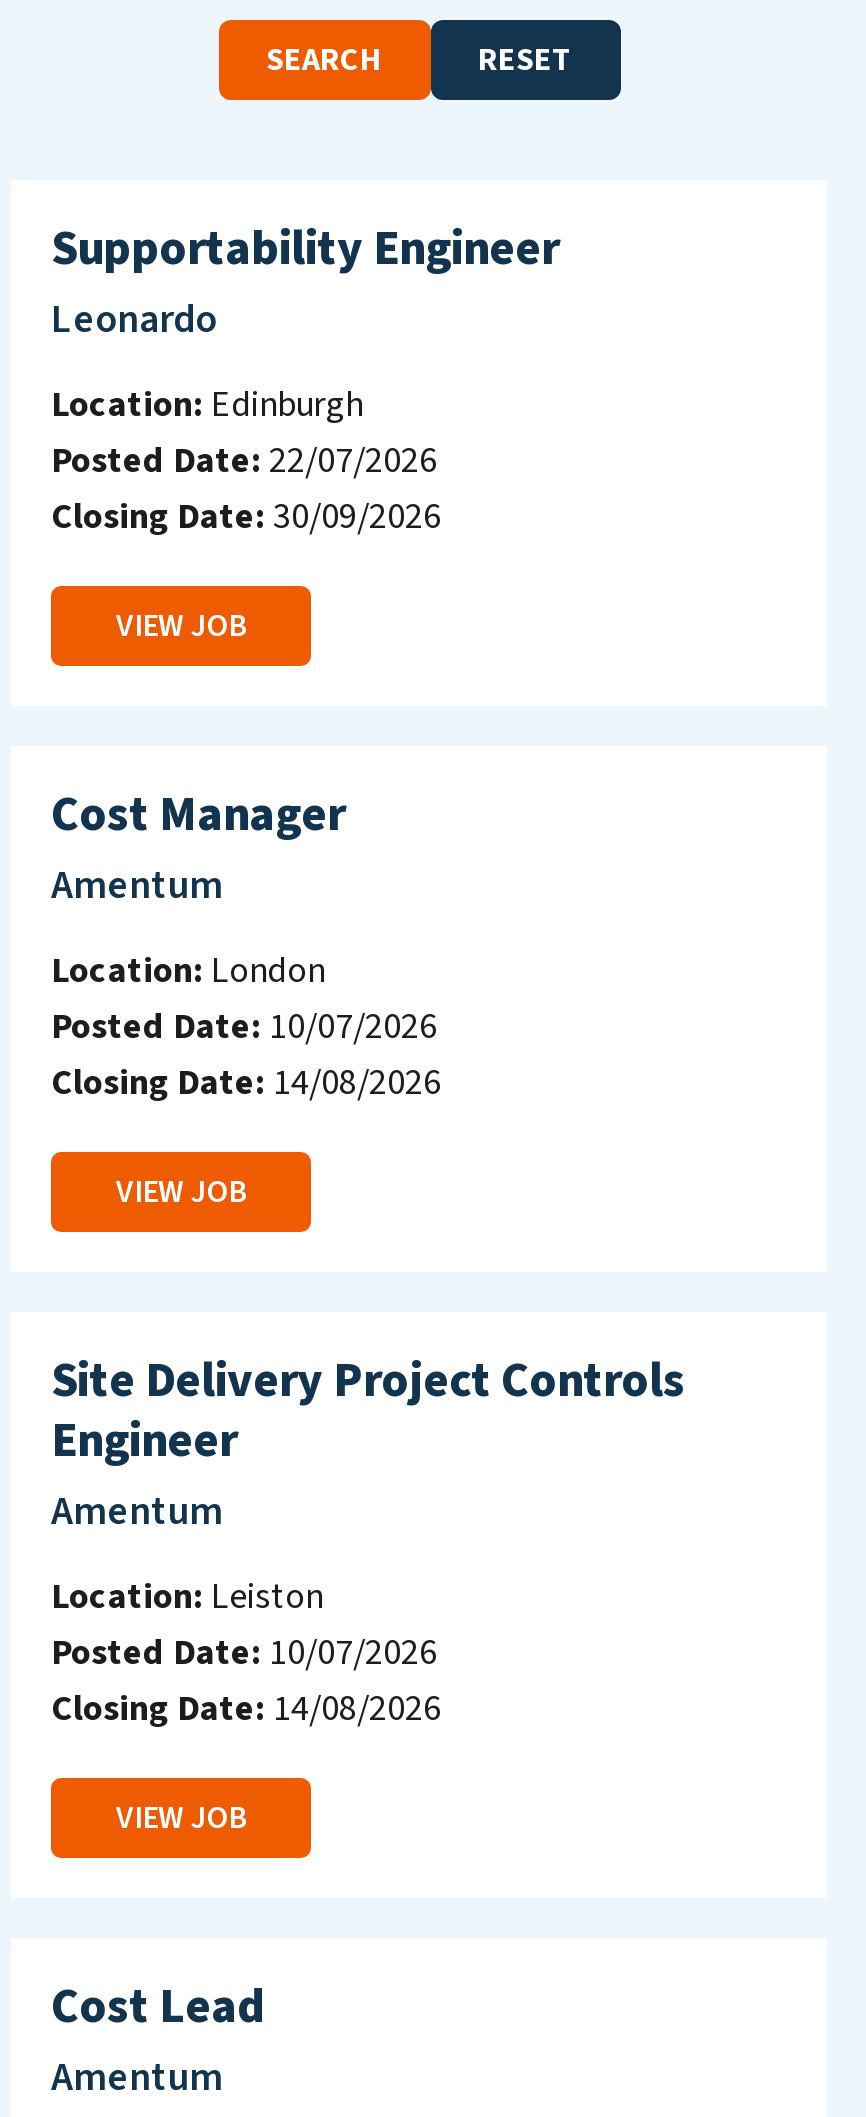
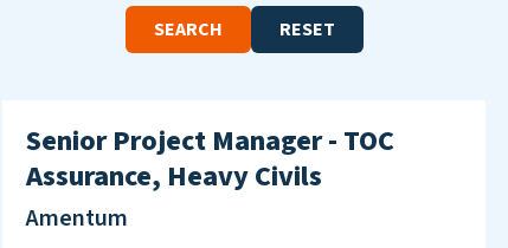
- Supportability Engineer
- Leonardo
- Location: Edinburgh
- Posted Date: 22/07/2026
- Closing Date: 30/09/2026
- VIEW JOB
- Cost Manager
- Amentum
- Location: London
- Posted Date: 10/07/2026
- Closing Date: 14/08/2026
- VIEW JOB
- Site Delivery Project Controls
- Engineer
- Amentum
- Location: Leiston
- Posted Date: 10/07/2026
- Closing Date: 14/08/2026
- VIEW JOB
- Cost Lead
+ Senior Project Manager - TOC
+ Assurance, Heavy Civils
